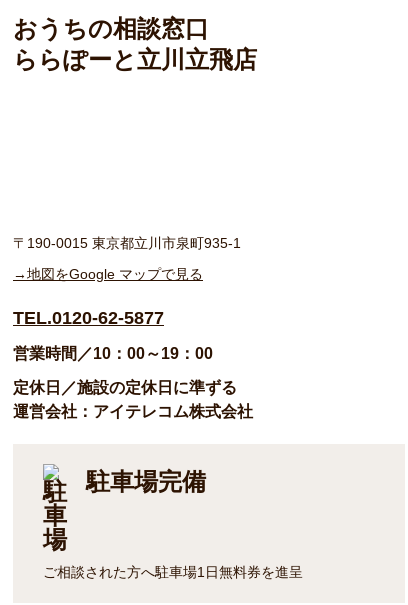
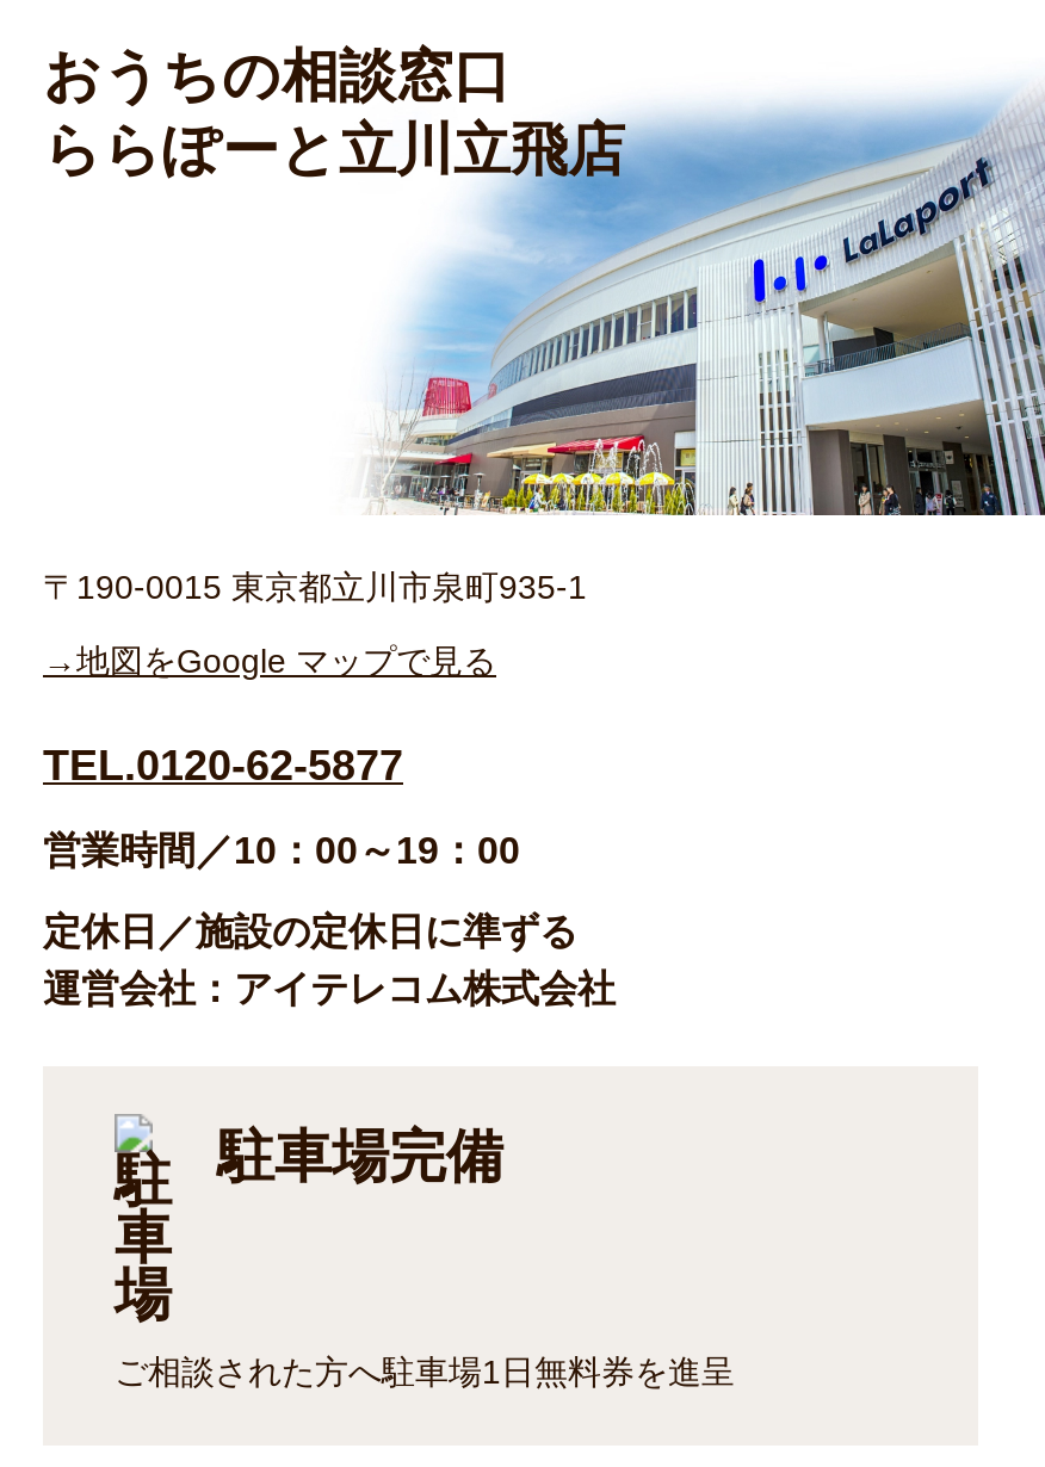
+ [image]
